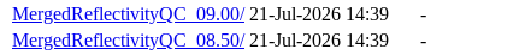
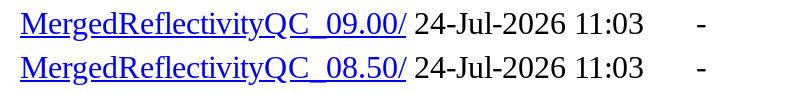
- MergedReflectivityQC_09.00/ 21-Jul-2026 14:39
+ MergedReflectivityQC_09.00/ 24-Jul-2026 11:03

- MergedReflectivityQC_08.50/ 21-Jul-2026 14:39
+ MergedReflectivityQC_08.50/ 24-Jul-2026 11:03
